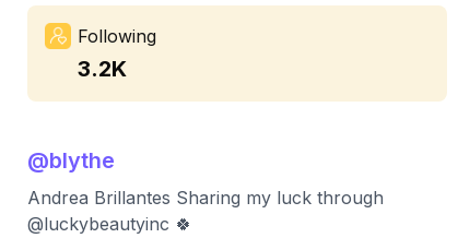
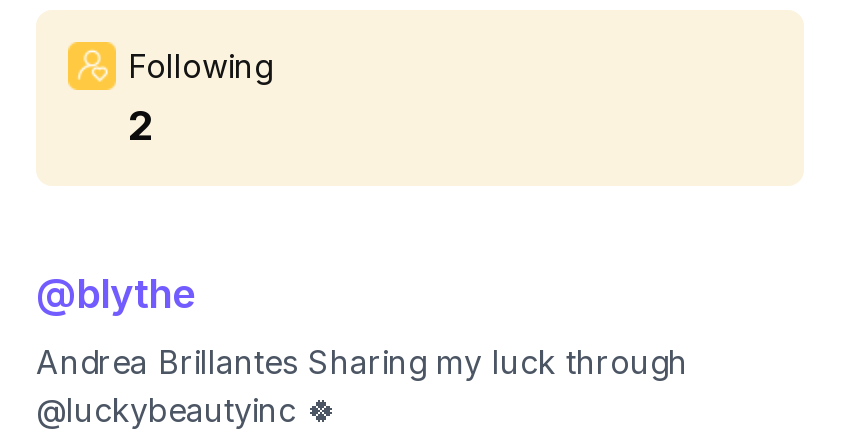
- 3.2K
+ 2
